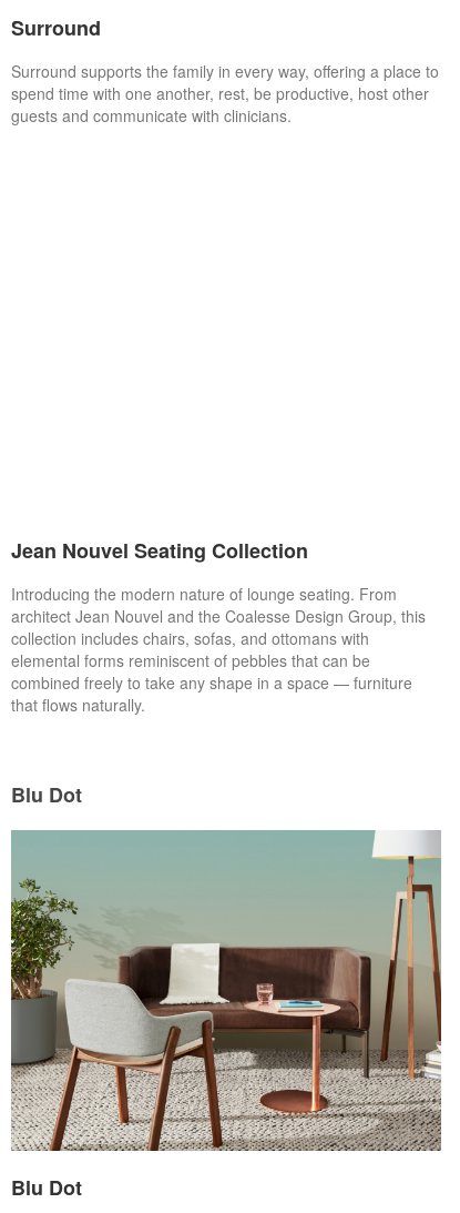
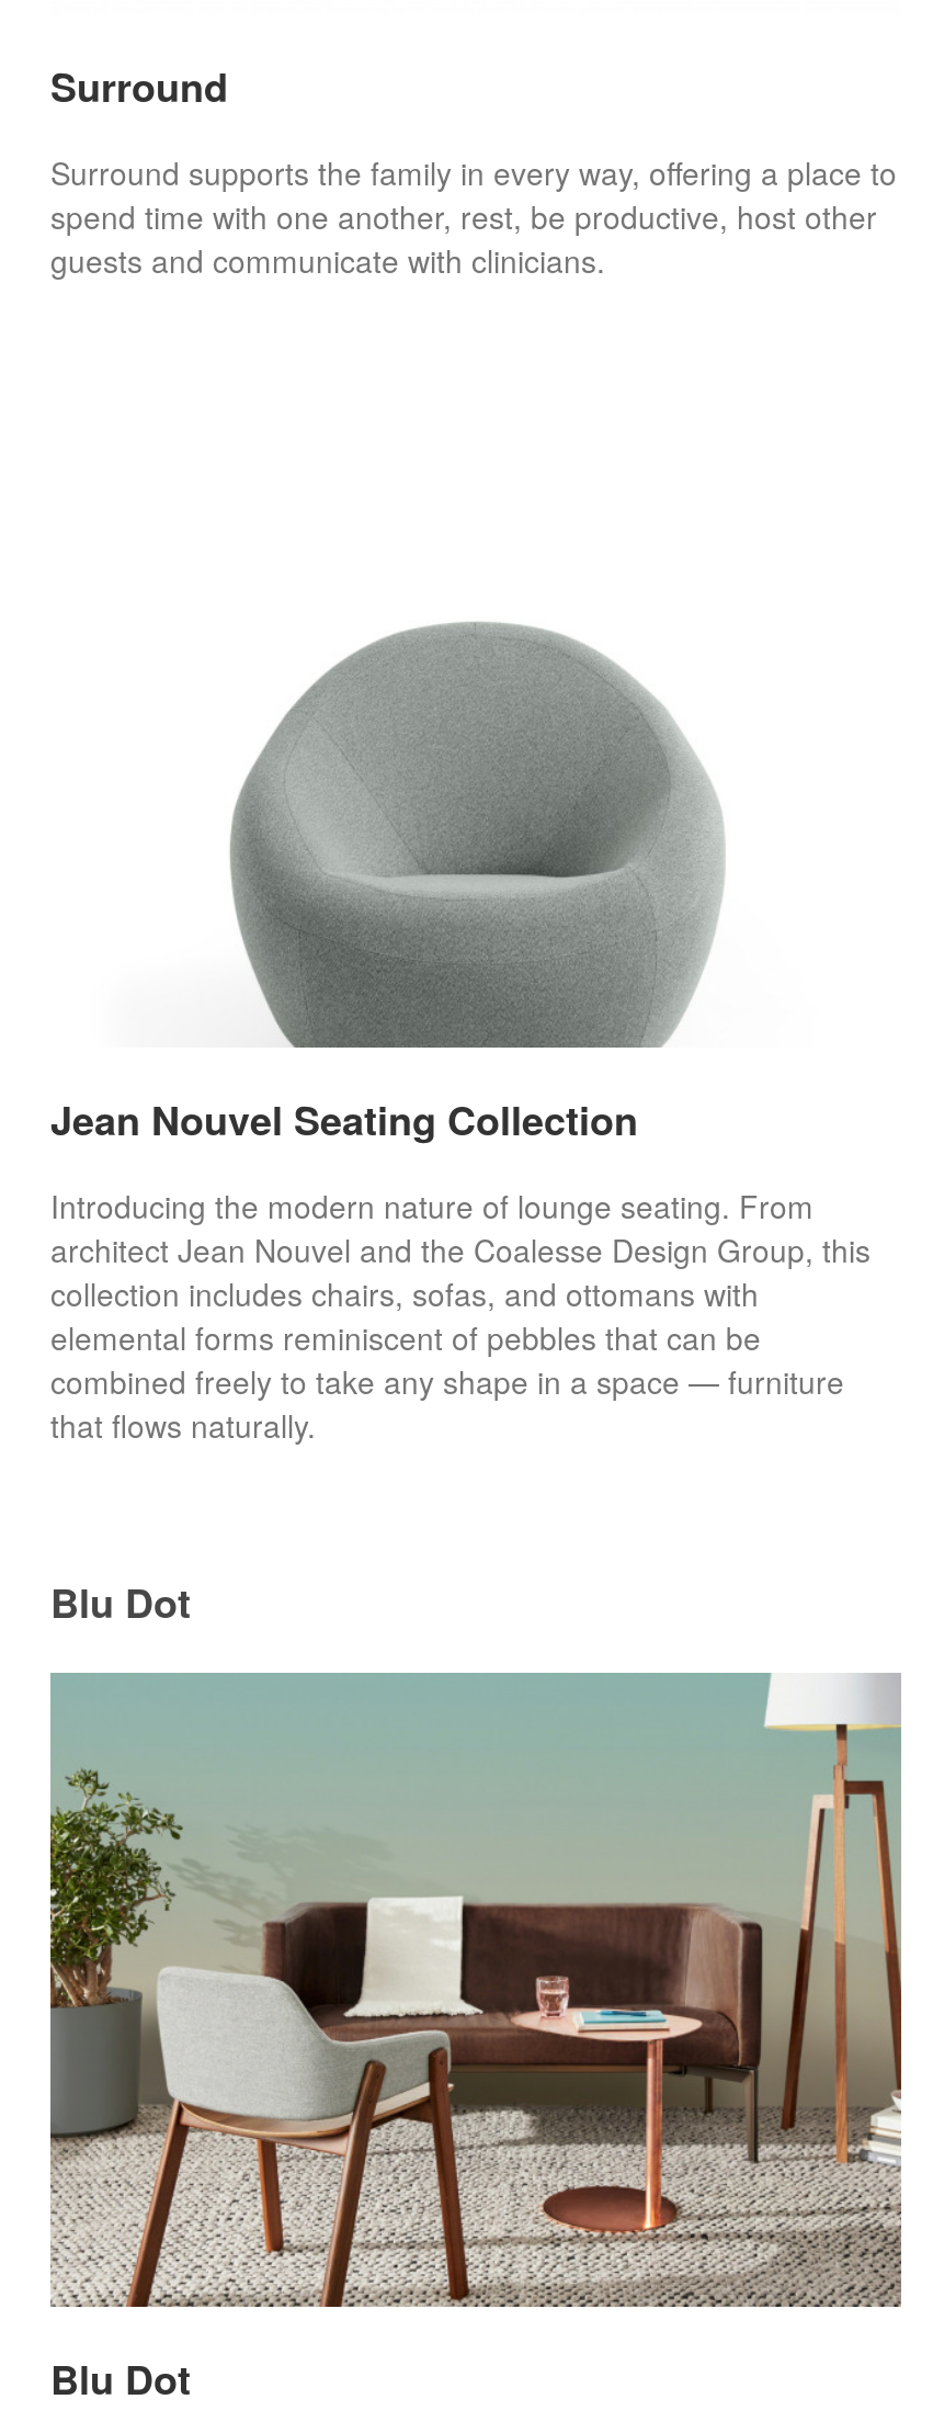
+ [image]
